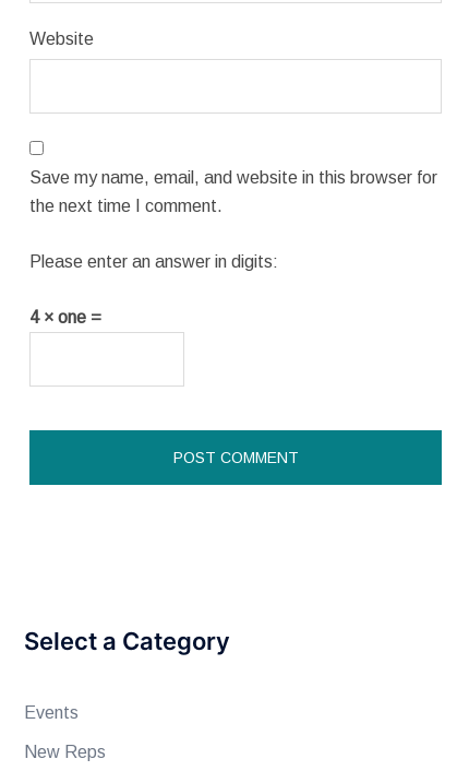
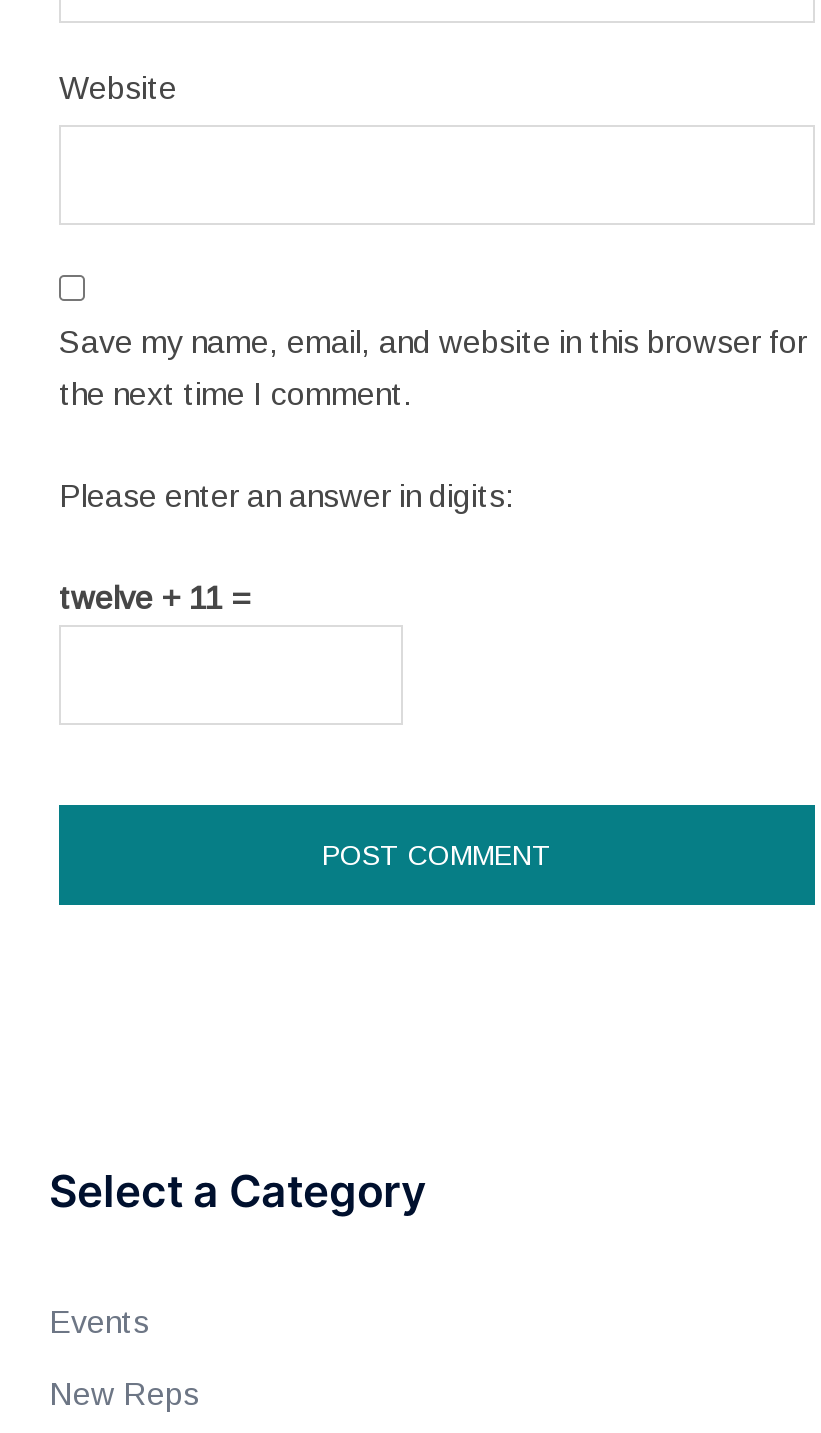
- 4 × one =
+ twelve + 11 =
